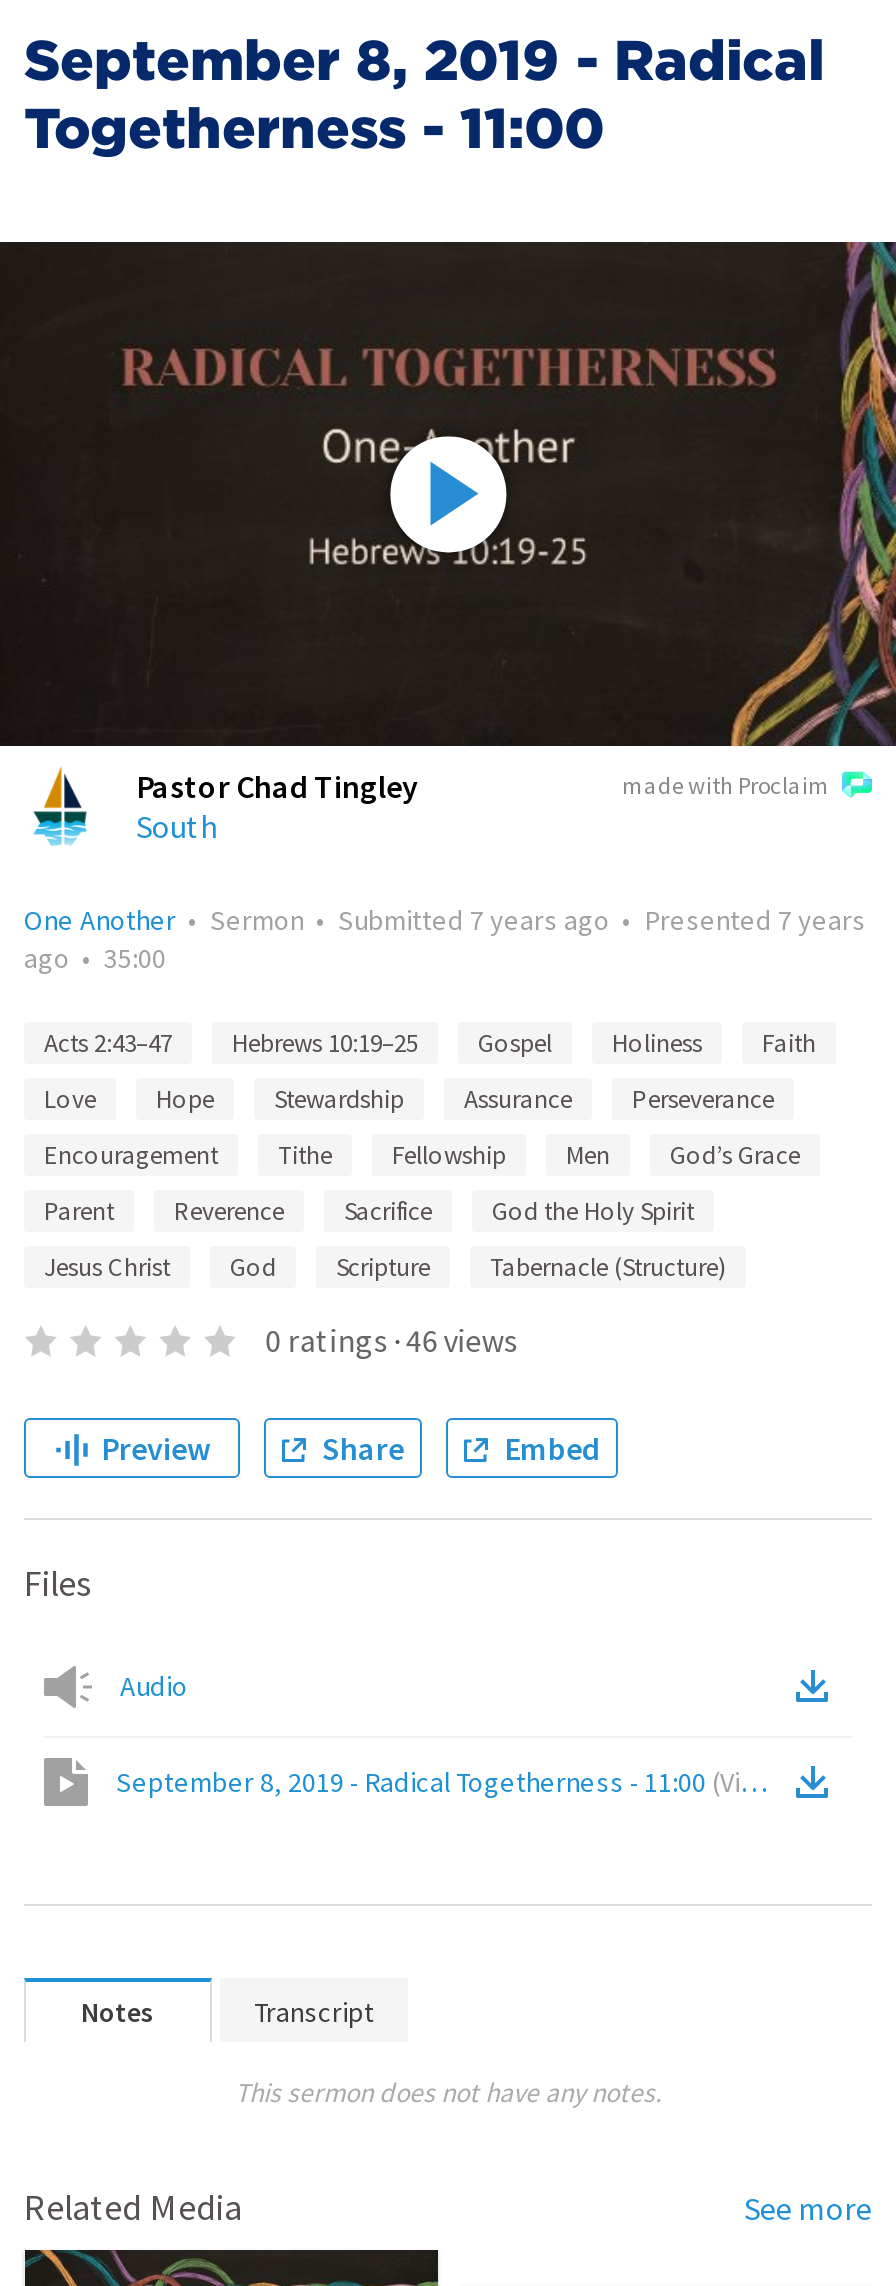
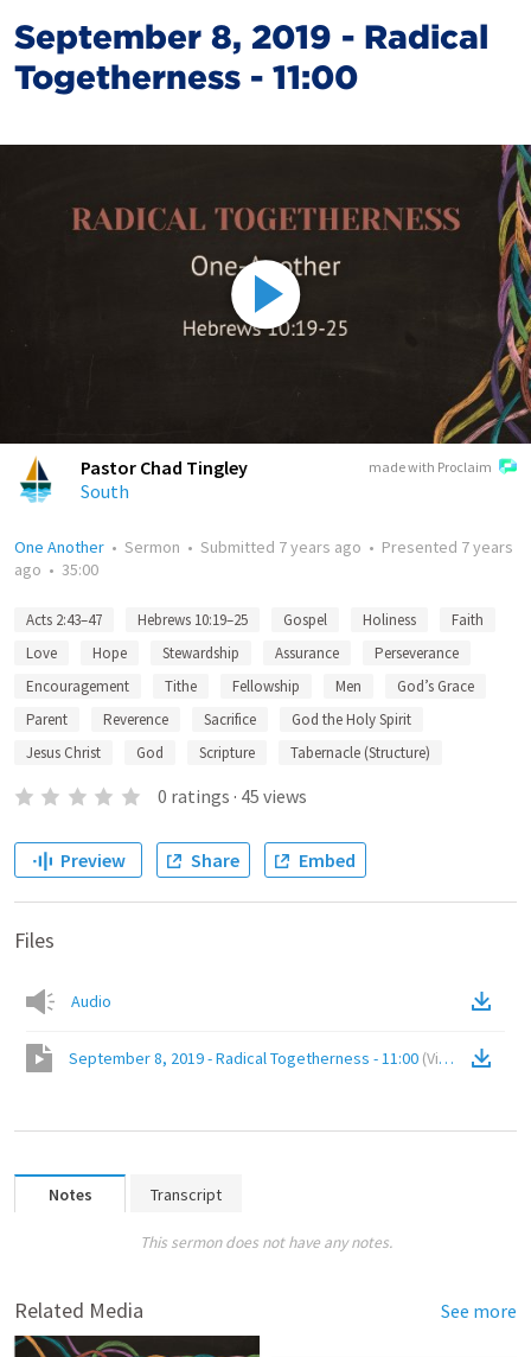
- 0 ratings · 46 views
+ 0 ratings · 45 views
